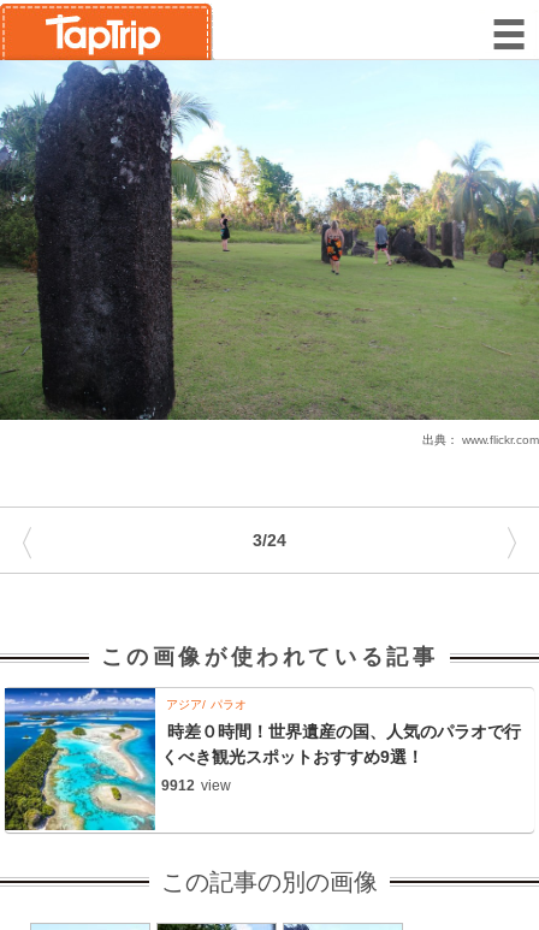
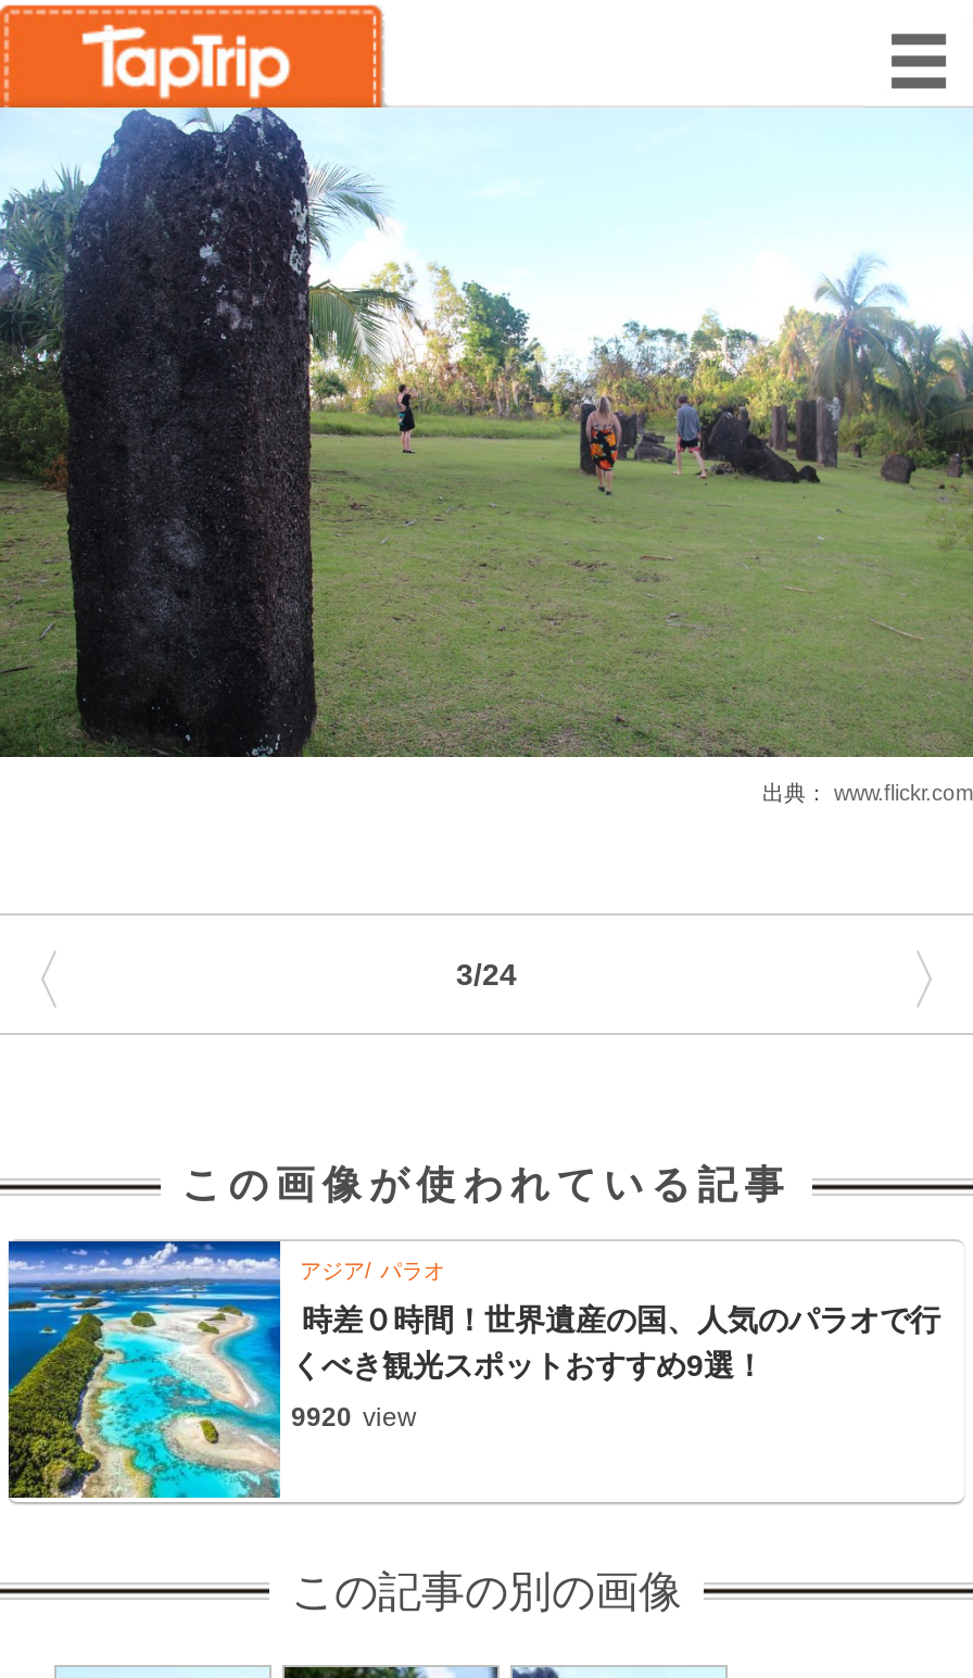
- 9912 view
+ 9920 view
